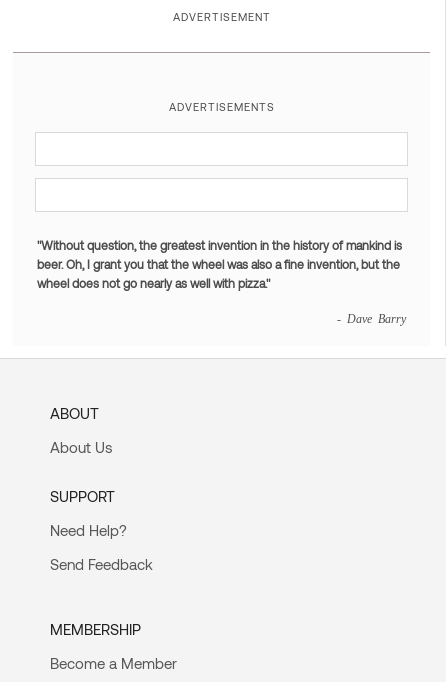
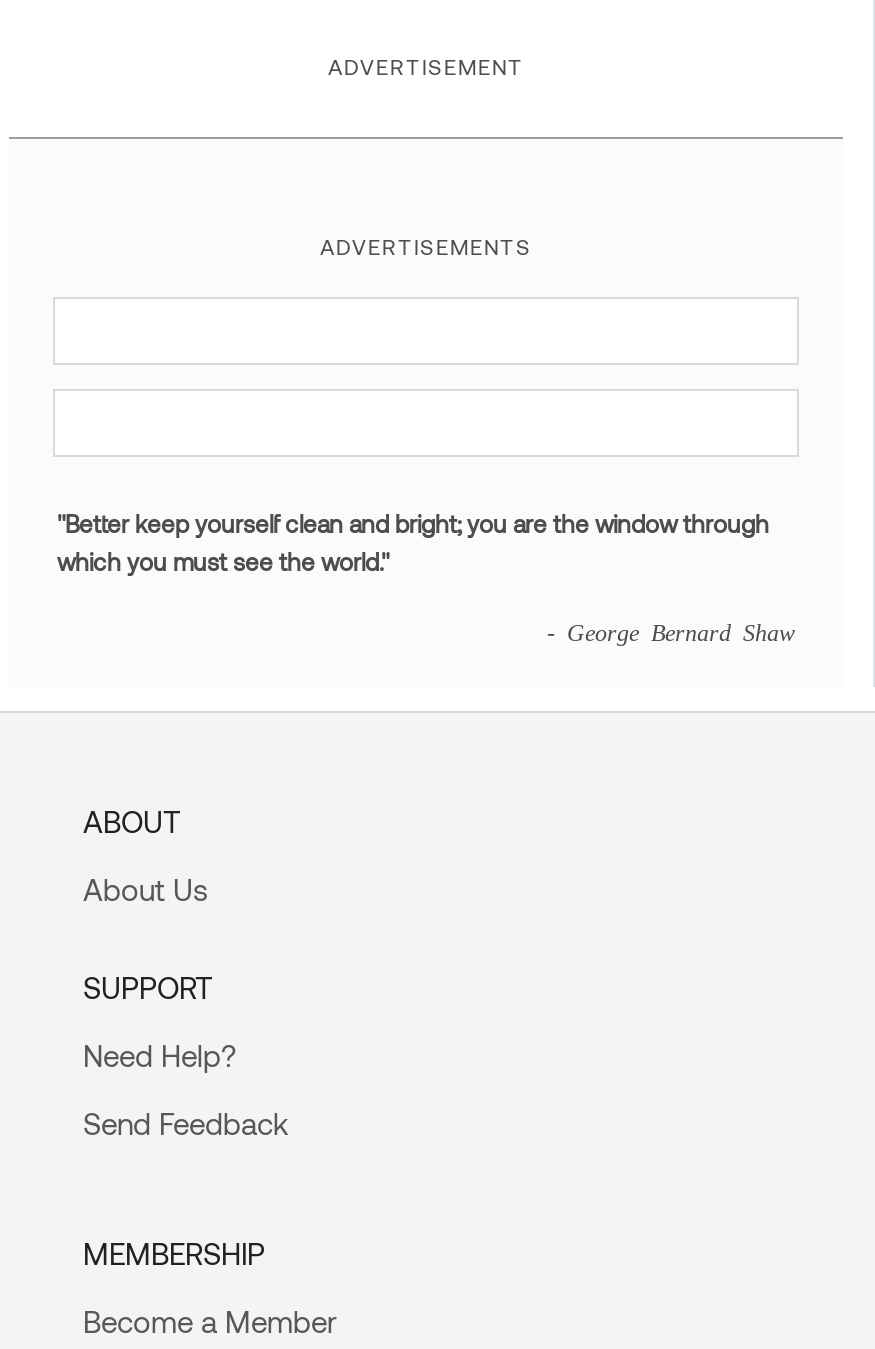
- "Without question, the greatest invention in the history of mankind is
- beer. Oh, I grant you that the wheel was also a fine invention, but the
- wheel does not go nearly as well with pizza."
+ "Better keep yourself clean and bright; you are the window through
+ which you must see the world."

- - Dave Barry
+ - George Bernard Shaw
